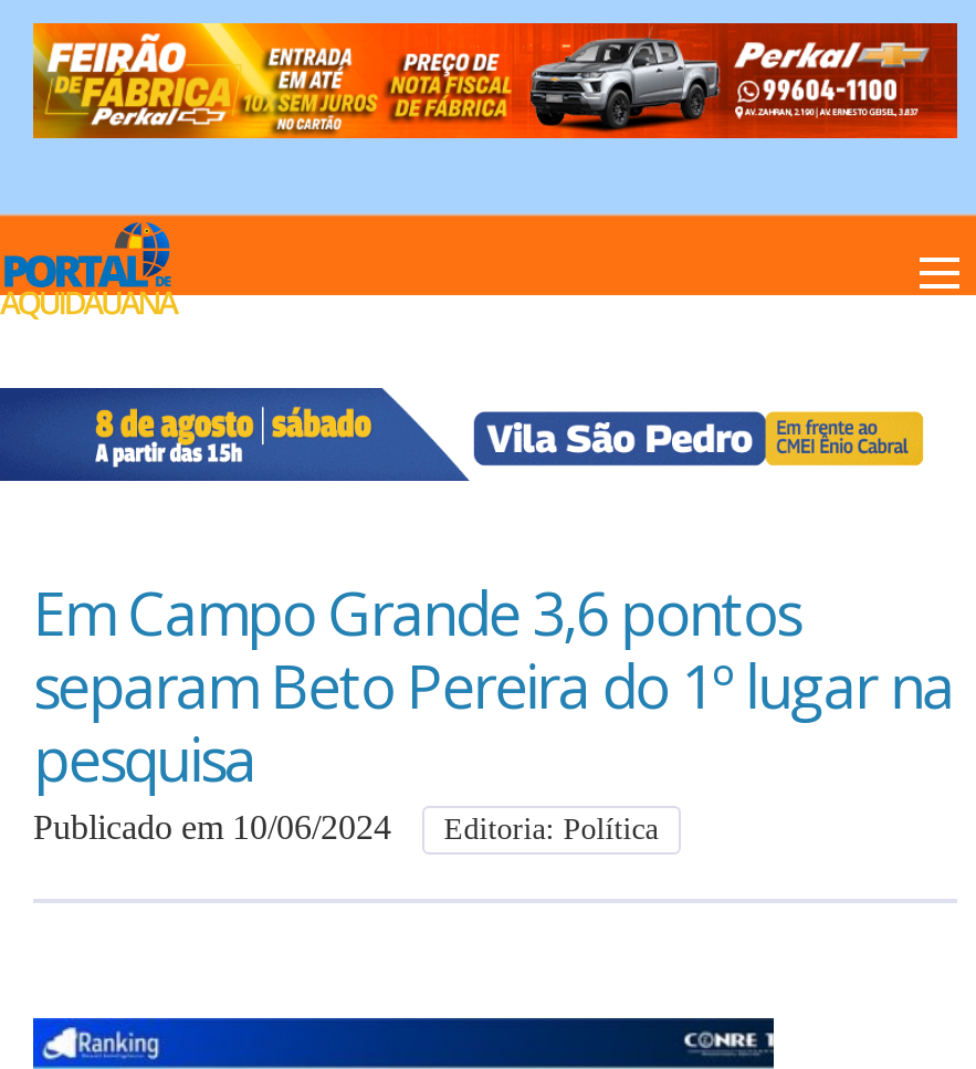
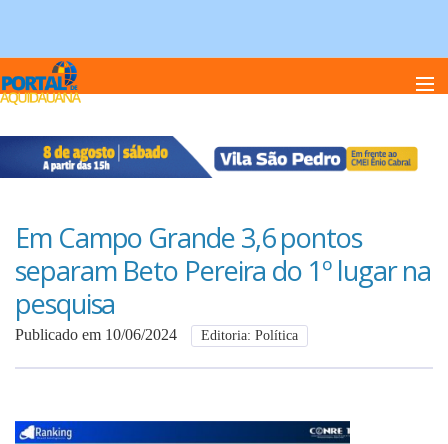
- [image]
